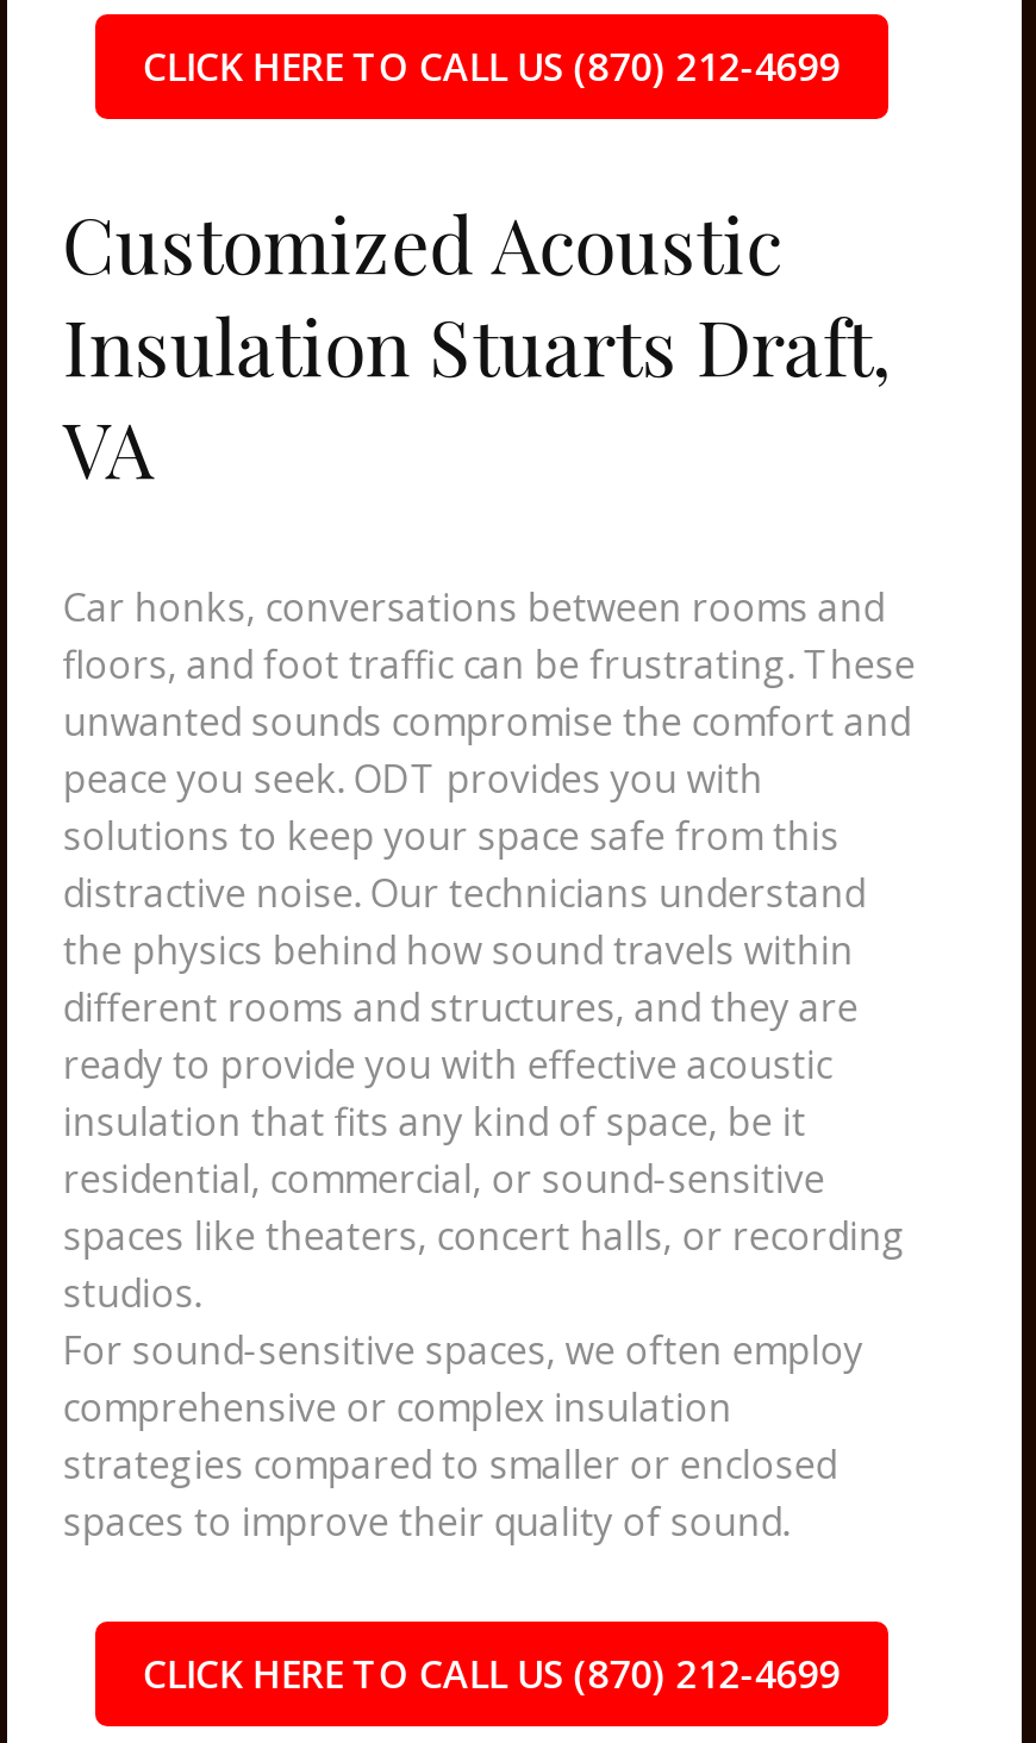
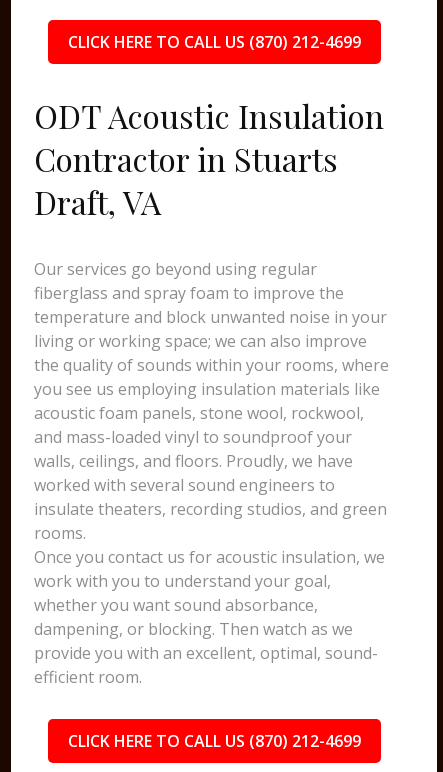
- Customized Acoustic
- Insulation Stuarts Draft,
- VA
+ ODT Acoustic Insulation
+ Contractor in Stuarts
+ Draft, VA

- Car honks, conversations between rooms and
- floors, and foot traffic can be frustrating. These
- unwanted sounds compromise the comfort and
- peace you seek. ODT provides you with
- solutions to keep your space safe from this
- distractive noise. Our technicians understand
- the physics behind how sound travels within
- different rooms and structures, and they are
- ready to provide you with effective acoustic
- insulation that fits any kind of space, be it
- residential, commercial, or sound-sensitive
- spaces like theaters, concert halls, or recording
- studios.
- For sound-sensitive spaces, we often employ
- comprehensive or complex insulation
- strategies compared to smaller or enclosed
- spaces to improve their quality of sound.
+ Our services go beyond using regular
+ fiberglass and spray foam to improve the
+ temperature and block unwanted noise in your
+ living or working space; we can also improve
+ the quality of sounds within your rooms, where
+ you see us employing insulation materials like
+ acoustic foam panels, stone wool, rockwool,
+ and mass-loaded vinyl to soundproof your
+ walls, ceilings, and floors. Proudly, we have
+ worked with several sound engineers to
+ insulate theaters, recording studios, and green
+ rooms.
+ Once you contact us for acoustic insulation, we
+ work with you to understand your goal,
+ whether you want sound absorbance,
+ dampening, or blocking. Then watch as we
+ provide you with an excellent, optimal, sound-
+ efficient room.
